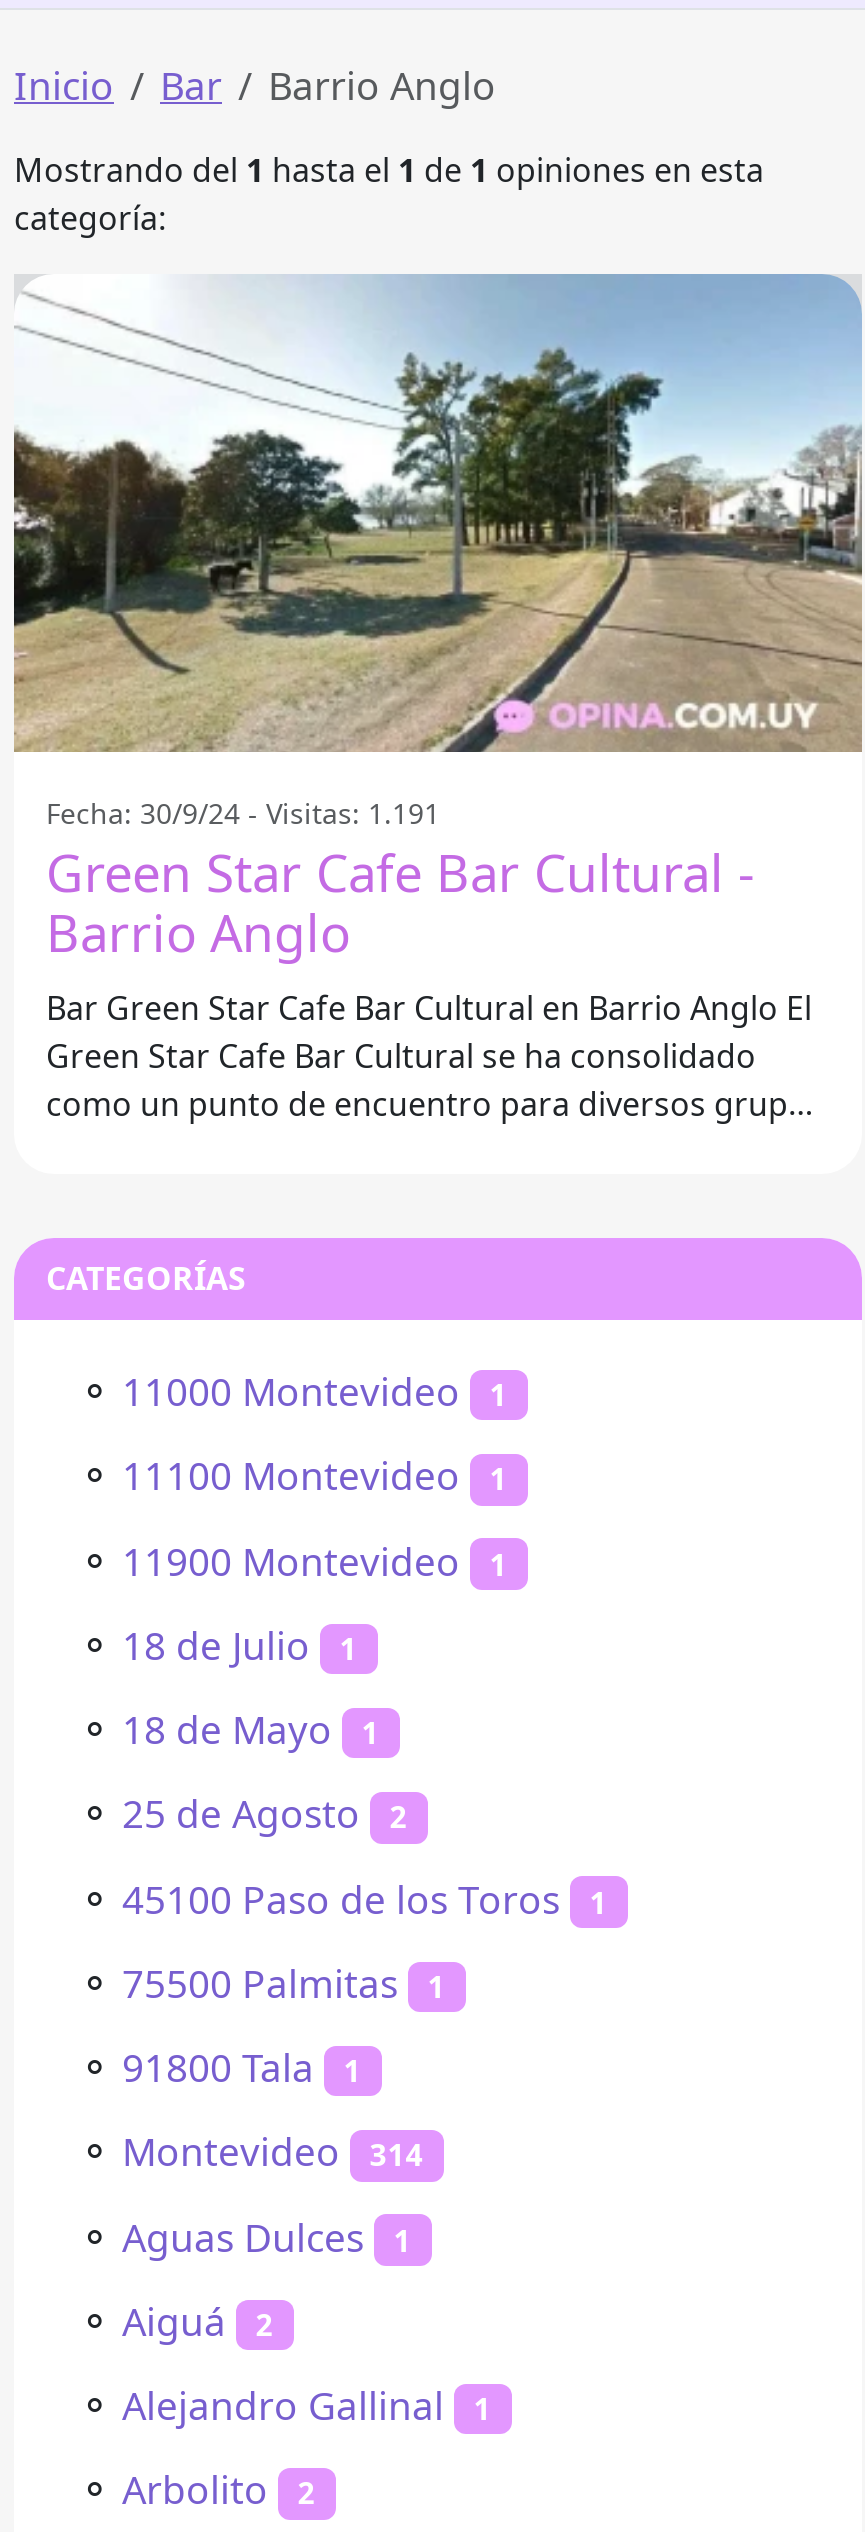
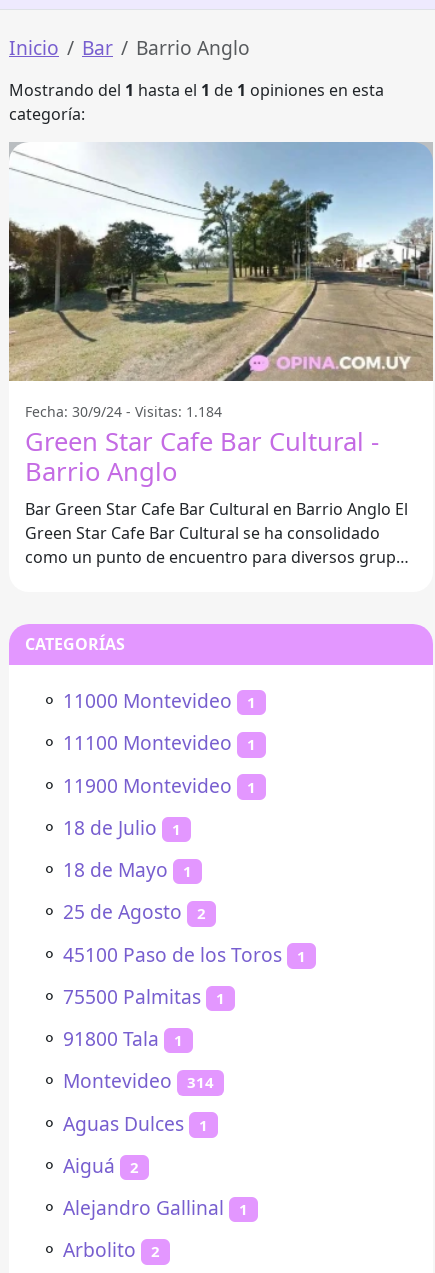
- Fecha: 30/9/24 - Visitas: 1.191
+ Fecha: 30/9/24 - Visitas: 1.184
